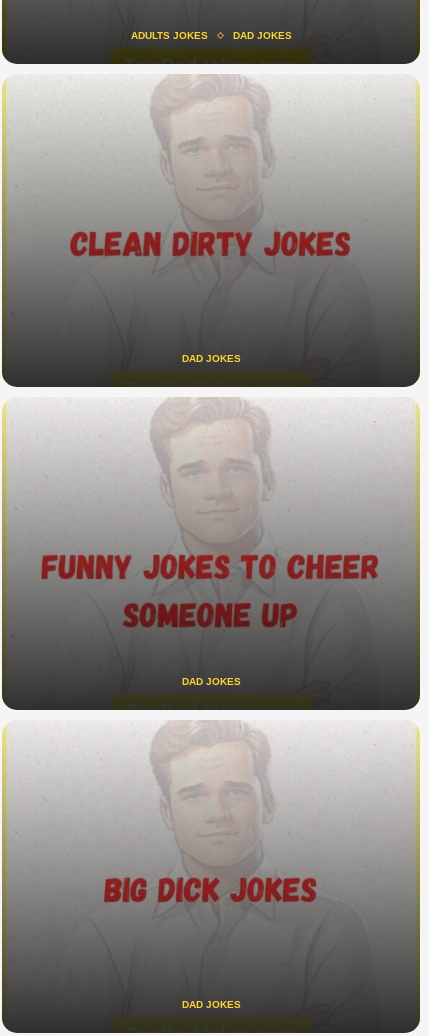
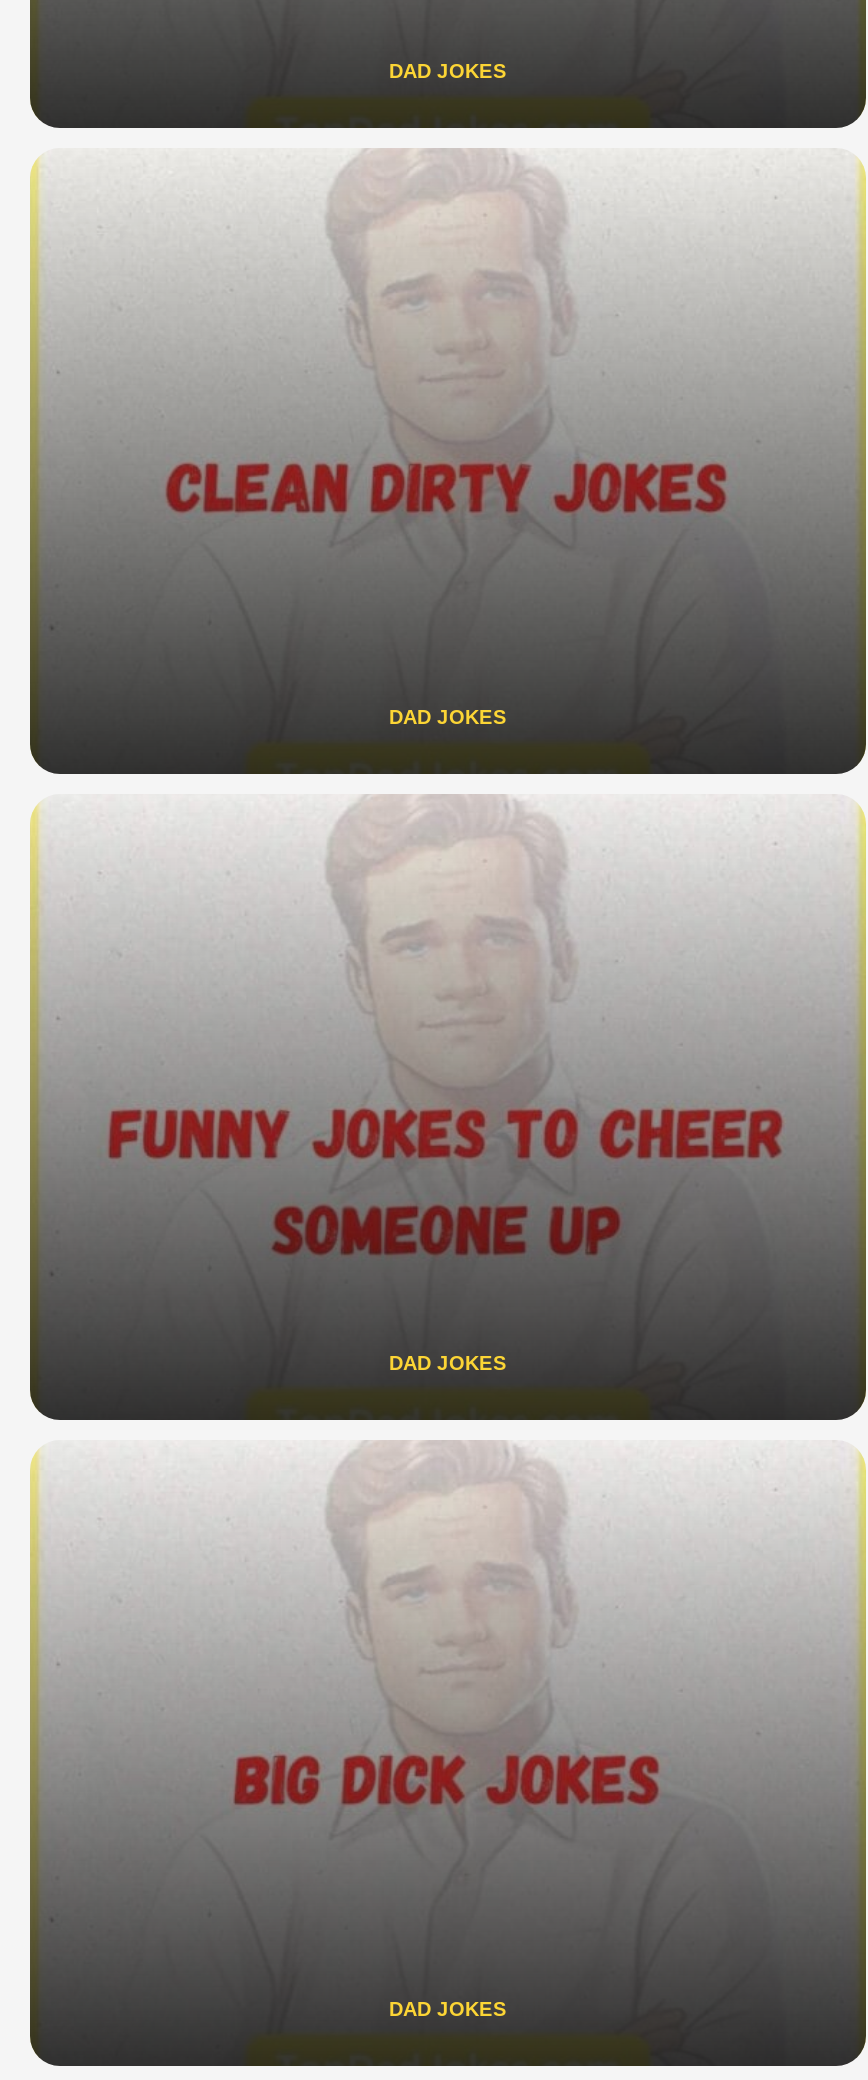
- ADULTS JOKES
